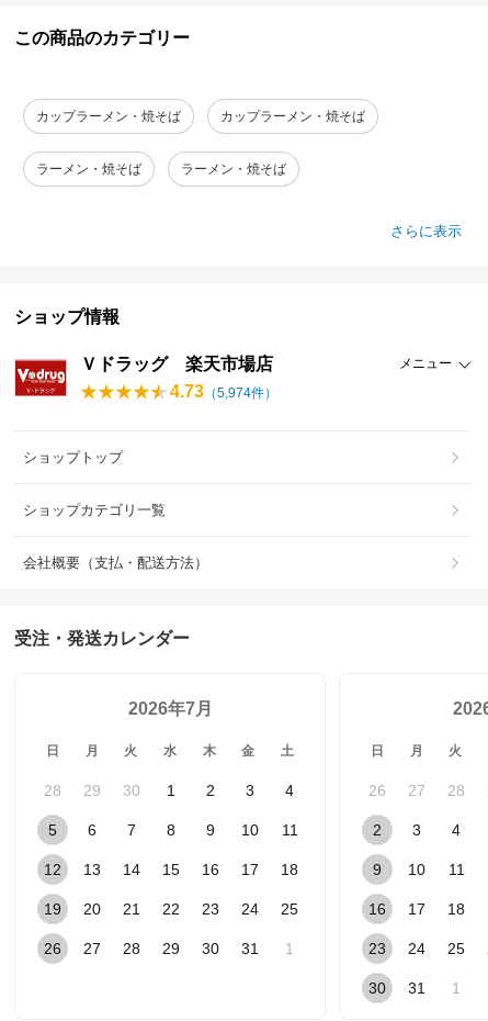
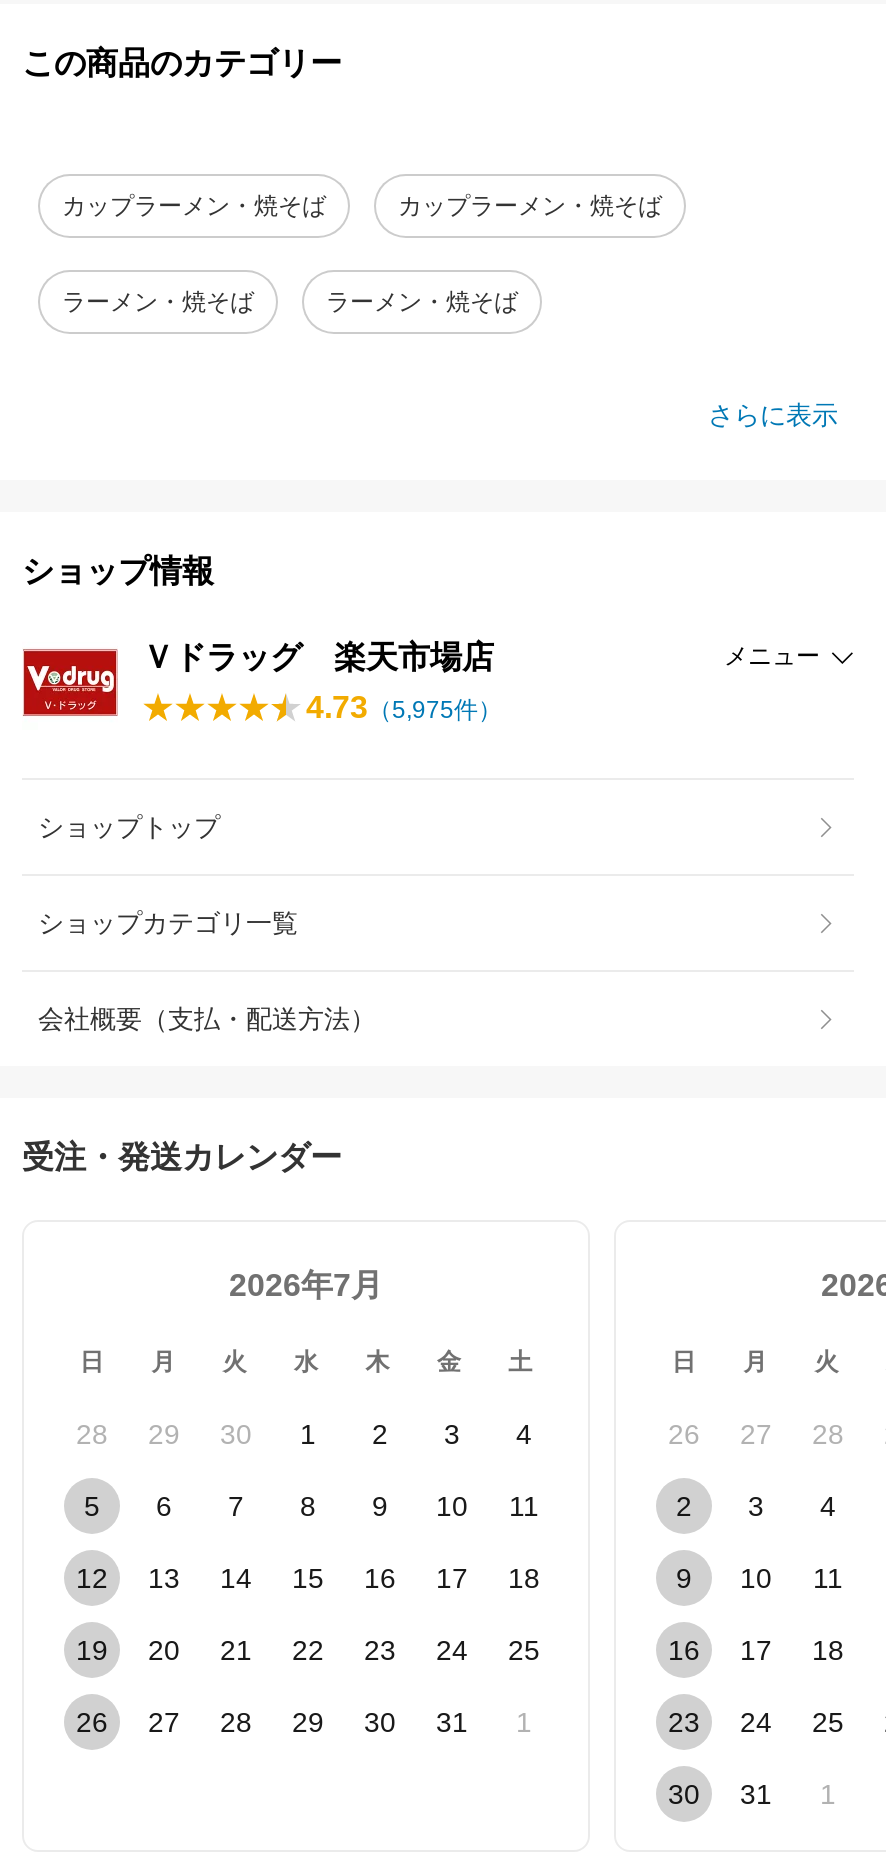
- 4.73（5,974件）
+ 4.73（5,975件）
